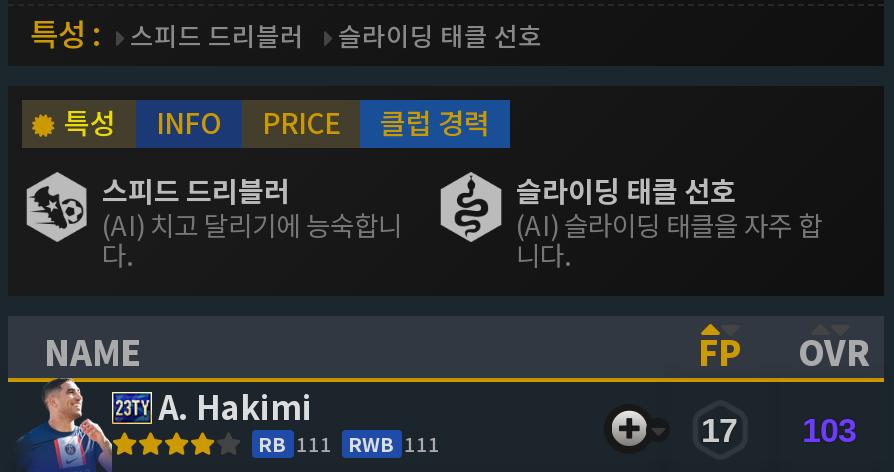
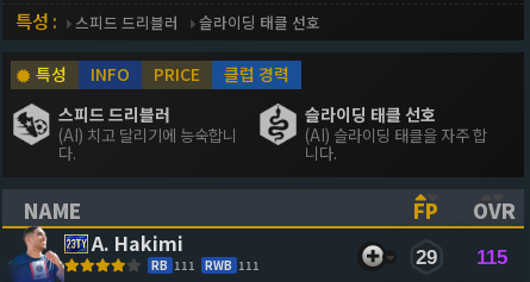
- 17
+ 29

- 103
+ 115
